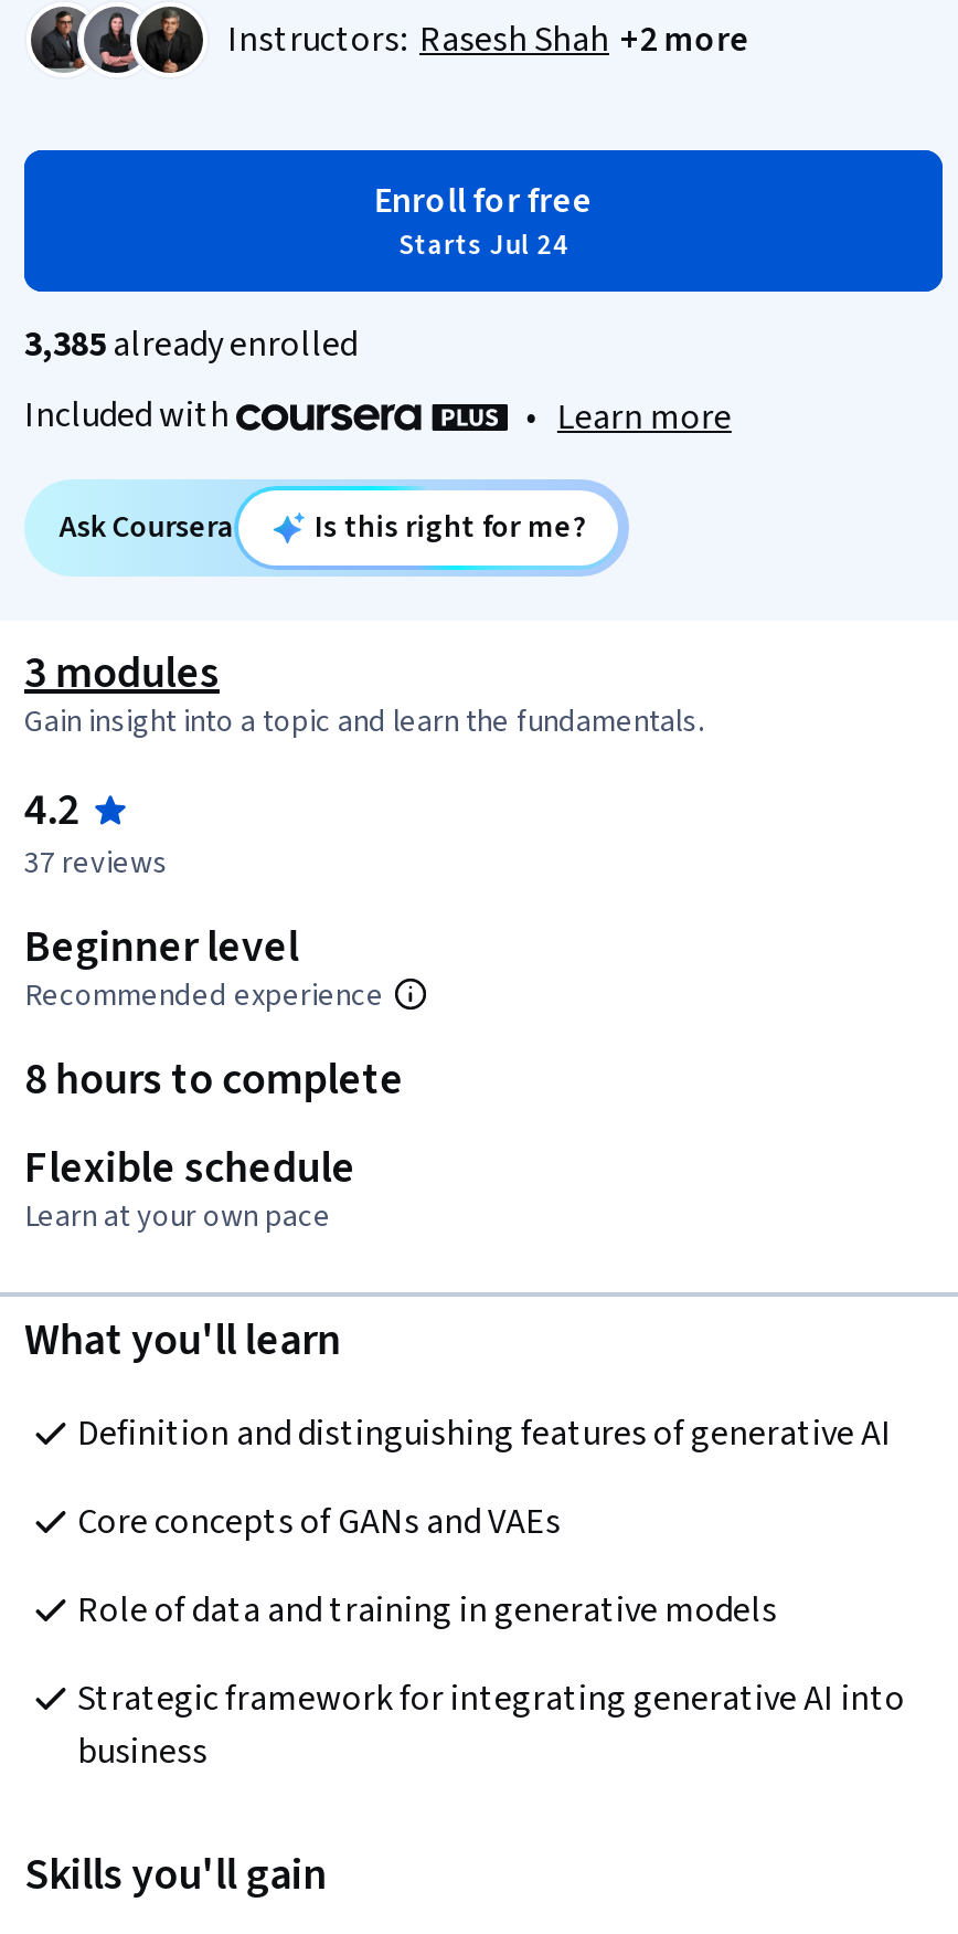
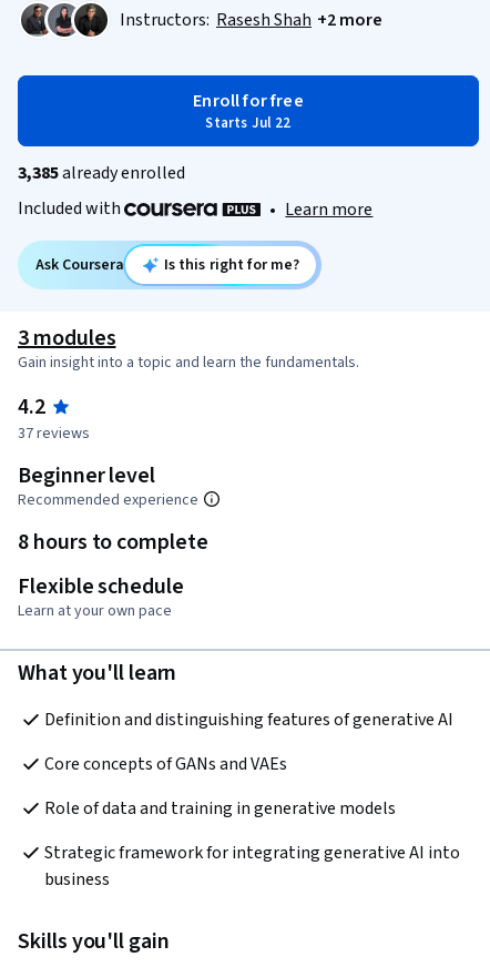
- Starts Jul 24
+ Starts Jul 22
